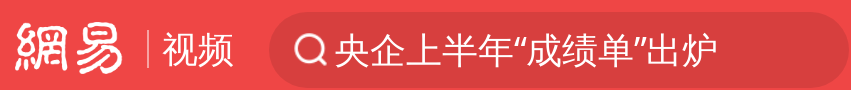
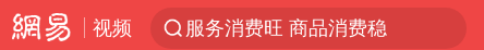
- 央企上半年“成绩单”出炉
+ 服务消费旺 商品消费稳
